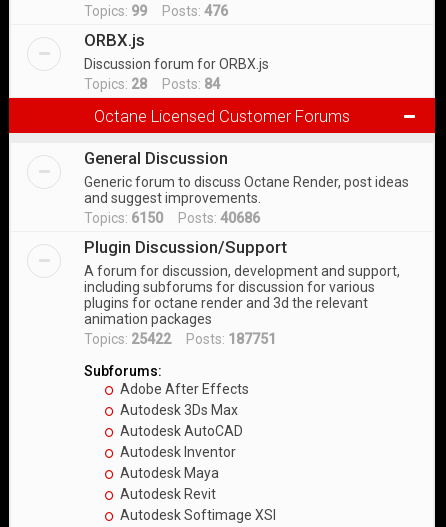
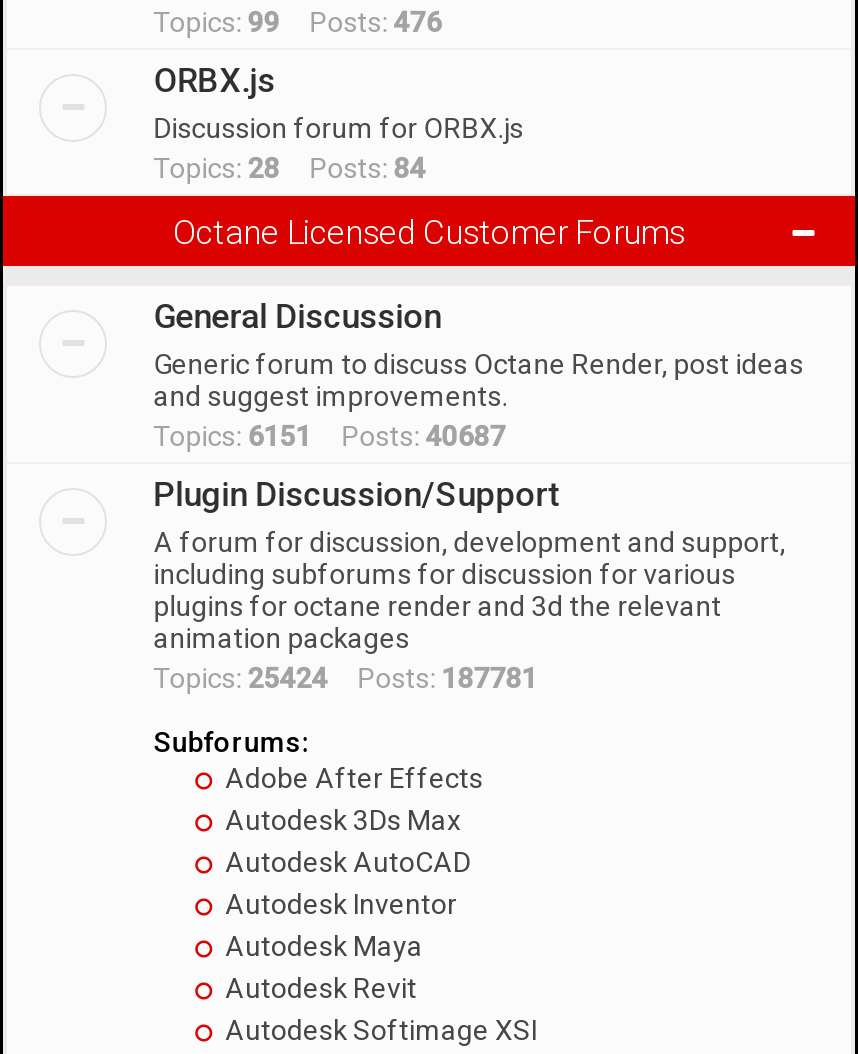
- Topics: 6150 Posts: 40686
+ Topics: 6151 Posts: 40687

- Topics: 25422 Posts: 187751
+ Topics: 25424 Posts: 187781
